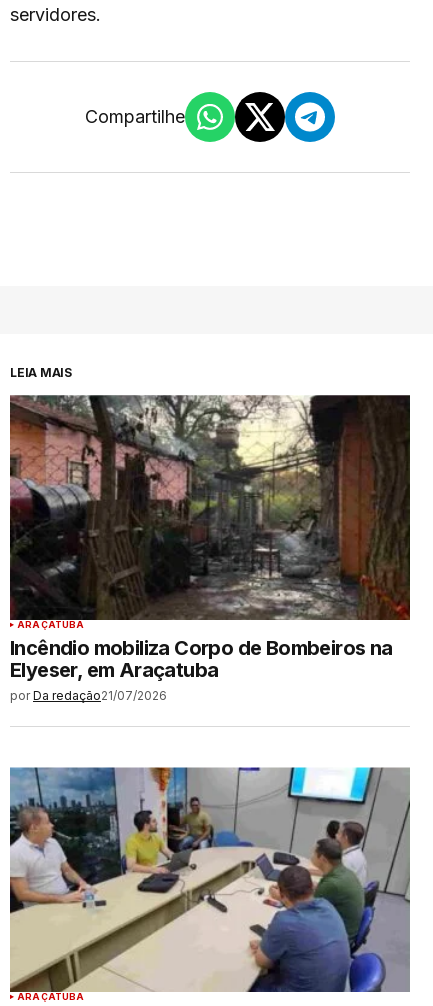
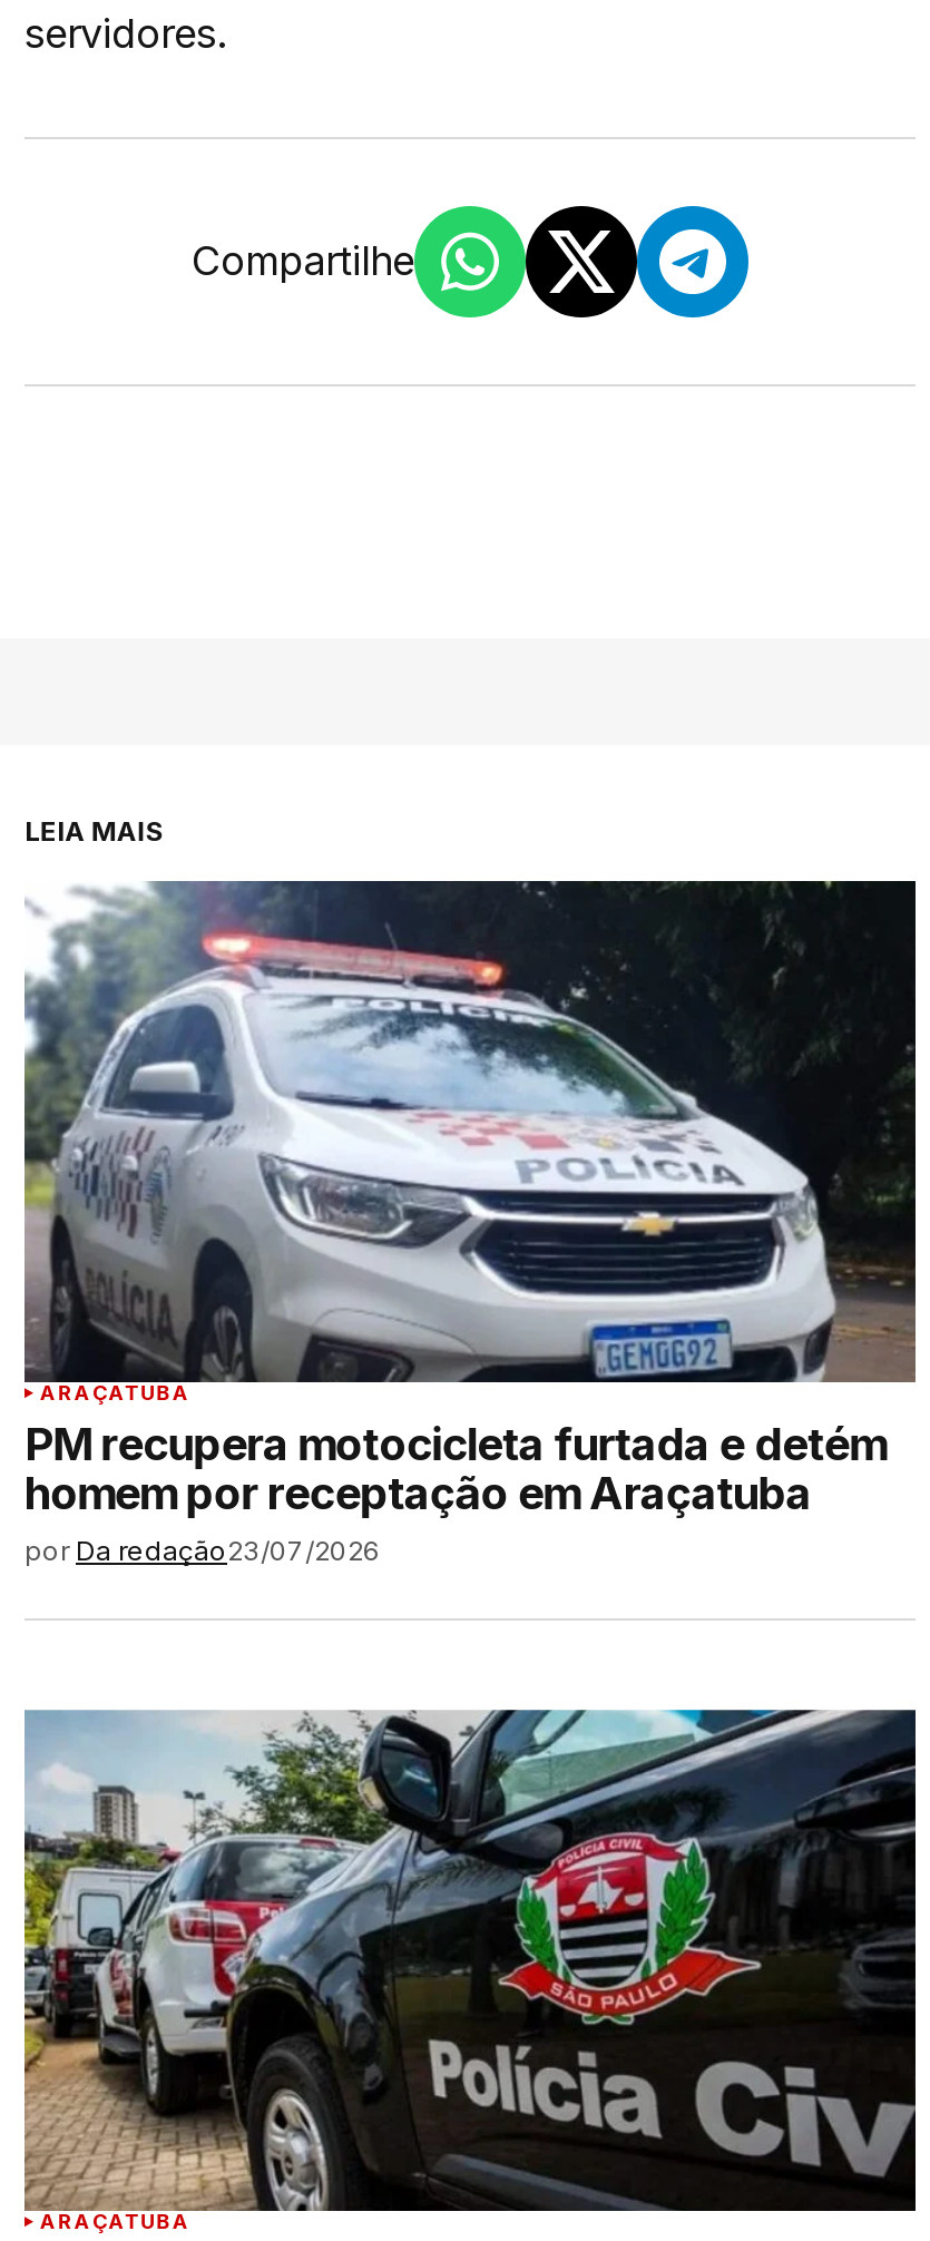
- [image]
- Incêndio mobiliza Corpo de Bombeiros na
- Elyeser, em Araçatuba
- por Da redação21/07/2026
+ [image]
+ PM recupera motocicleta furtada e detém
+ homem por receptação em Araçatuba
+ por Da redação23/07/2026

- [image]
+ [image]
